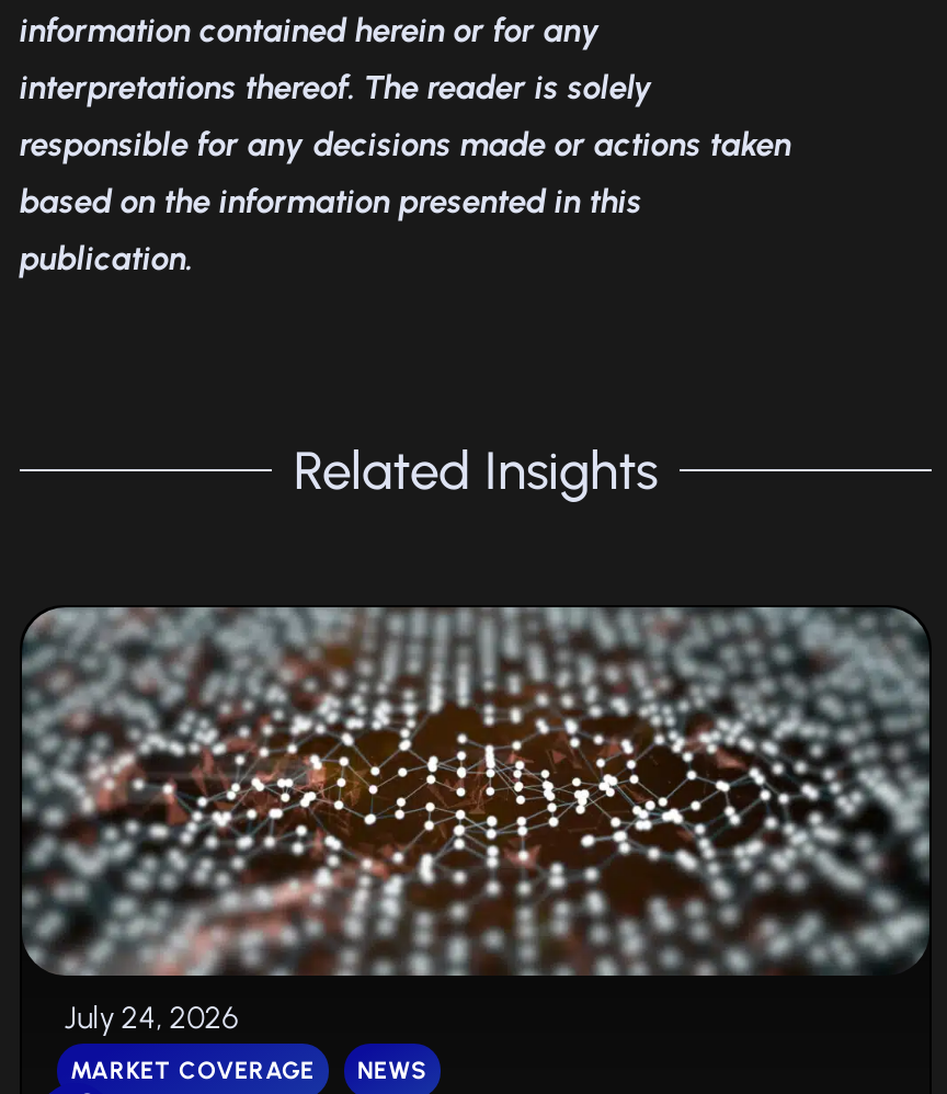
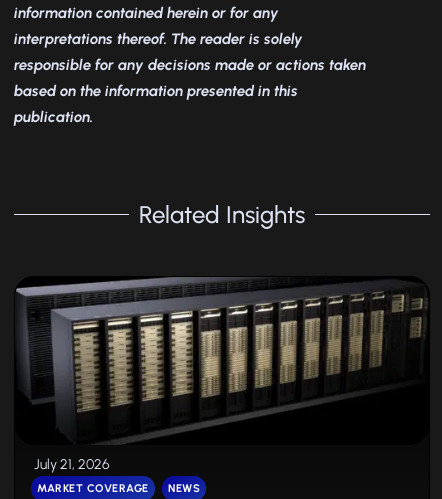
- [image]
- July 24, 2026
+ [image]
+ July 21, 2026
